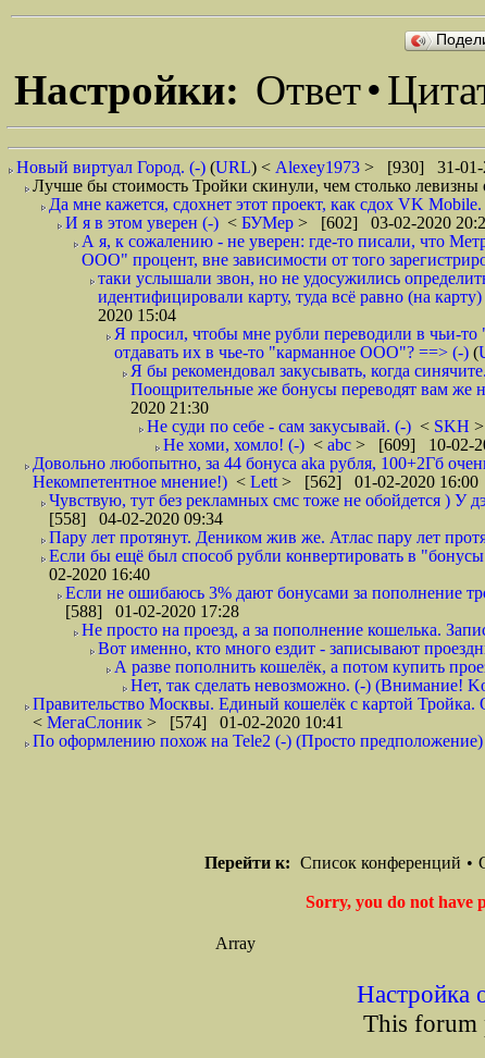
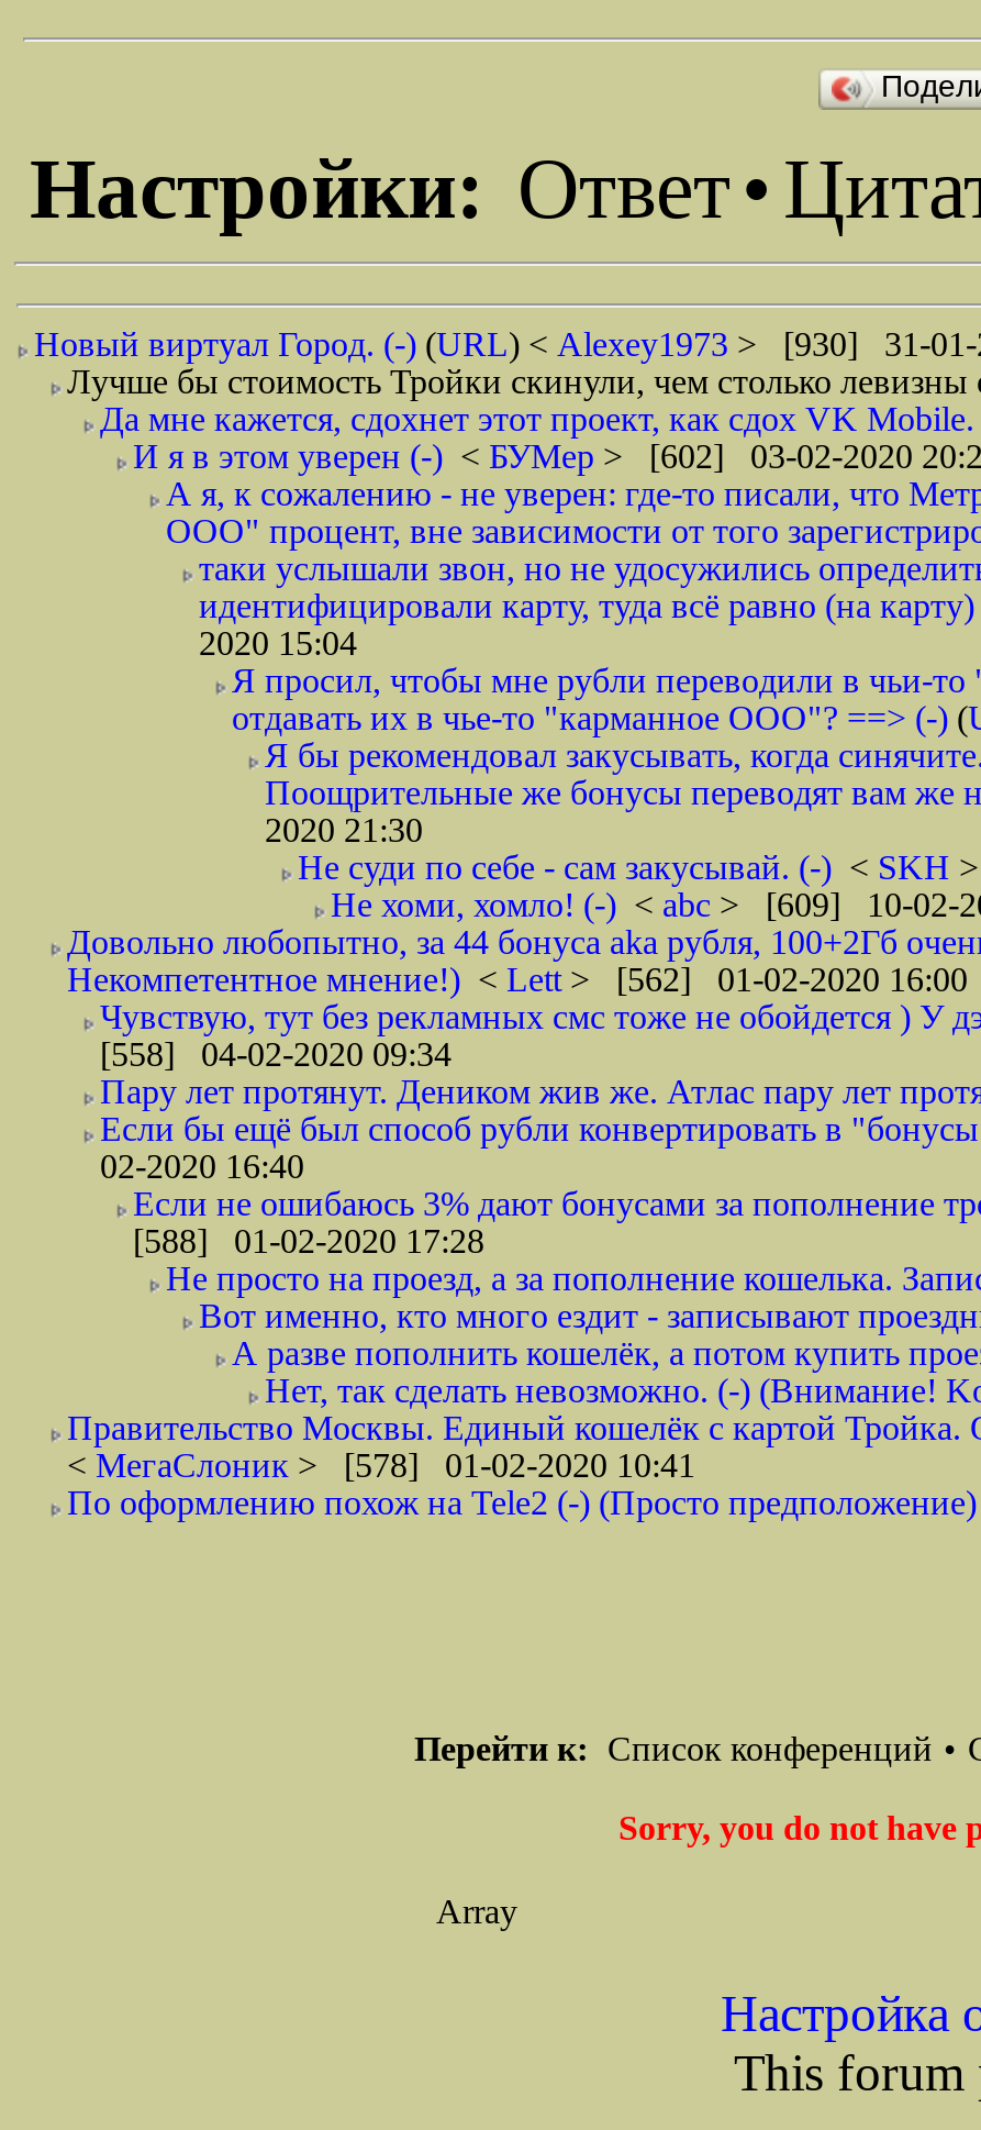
- < МегаСлоник > [574] 01-02-2020 10:41
+ < МегаСлоник > [578] 01-02-2020 10:41
